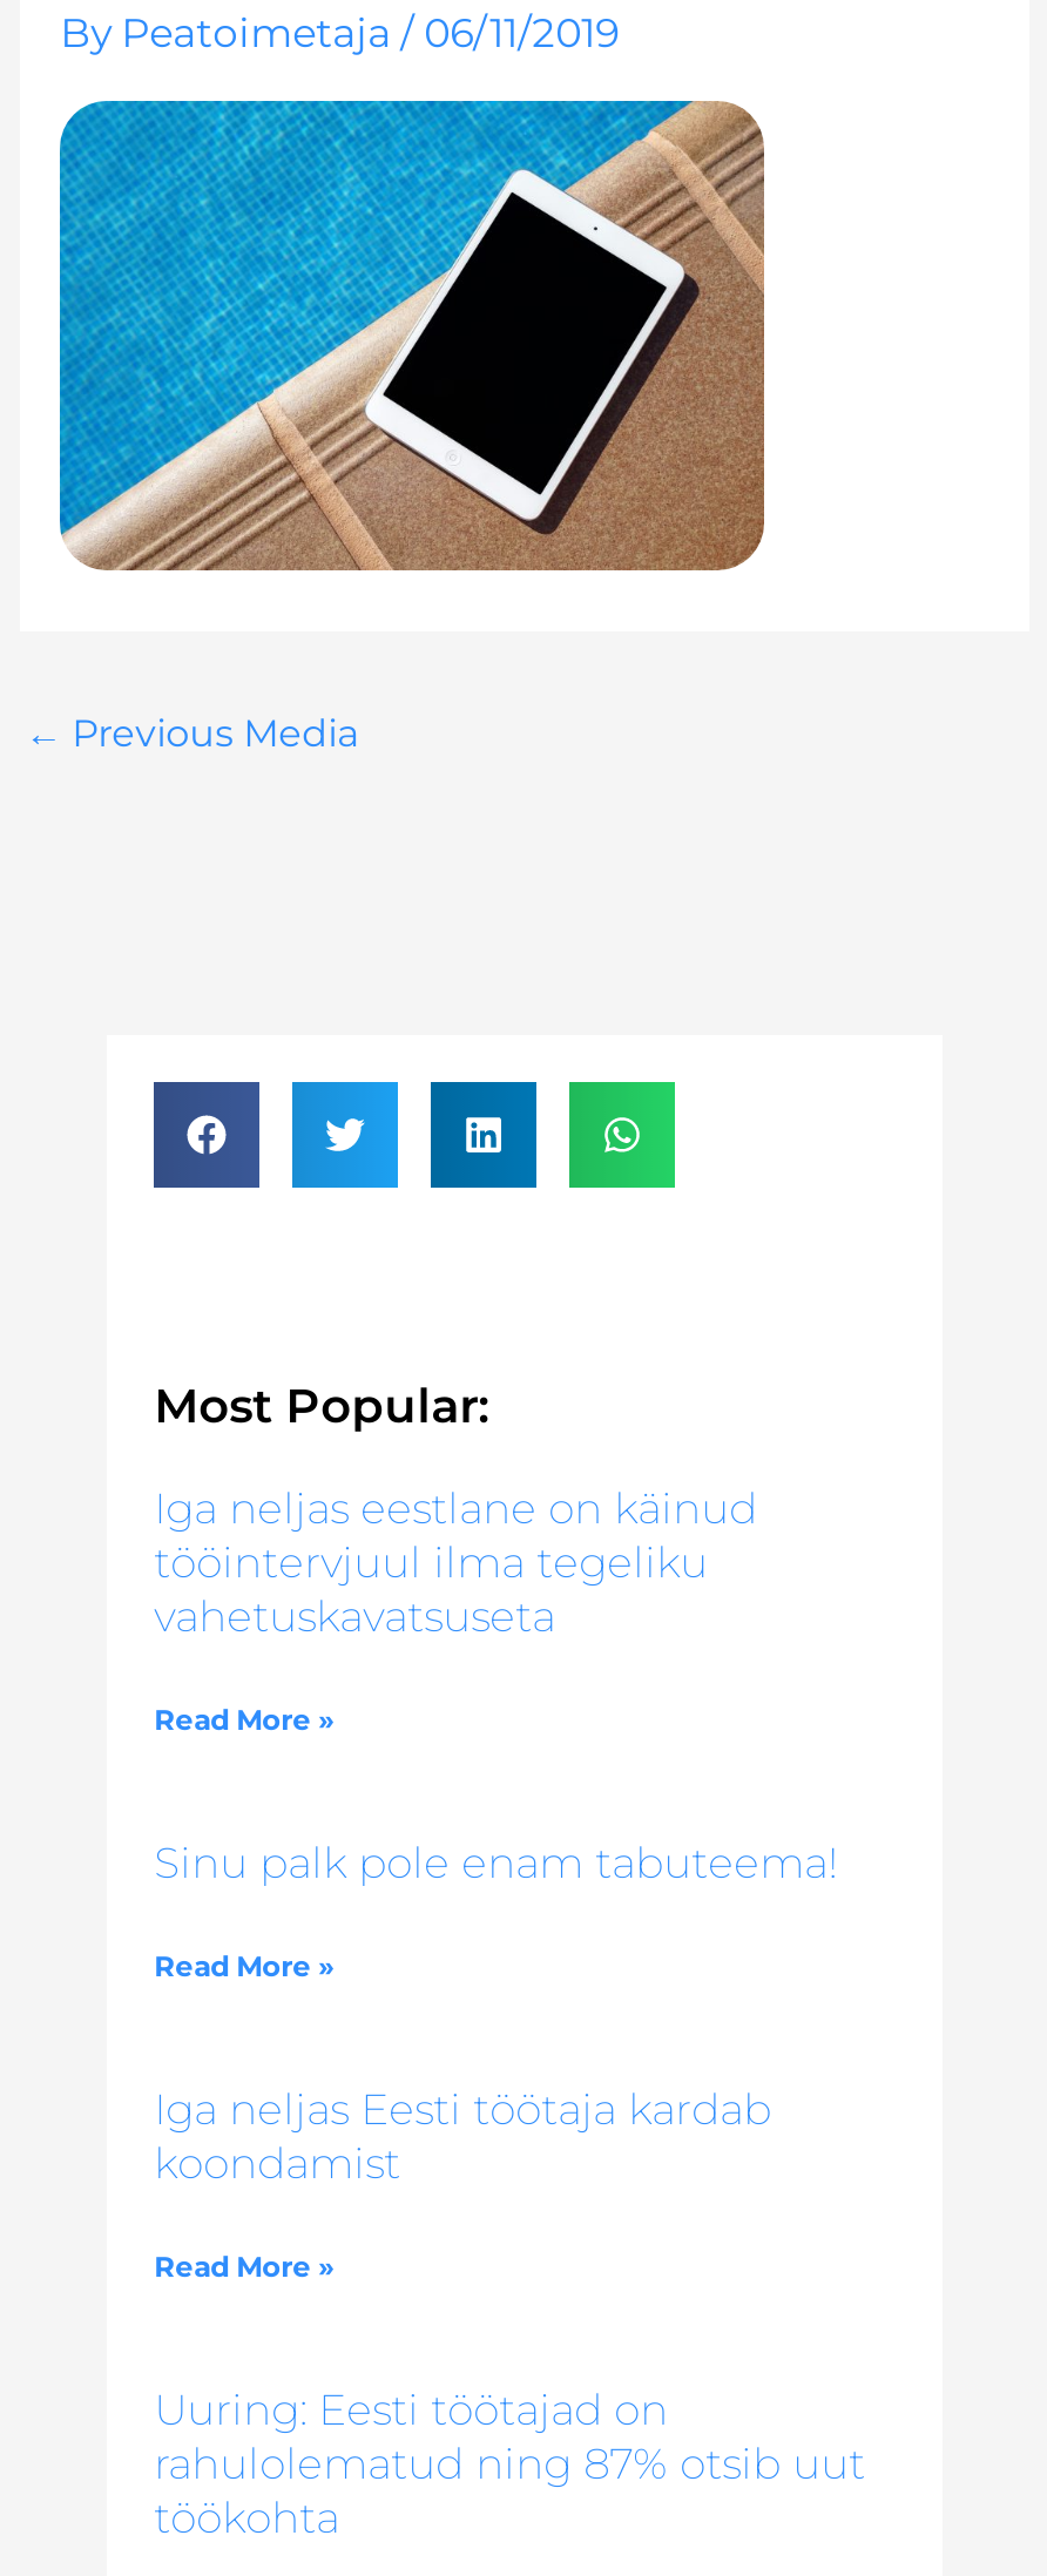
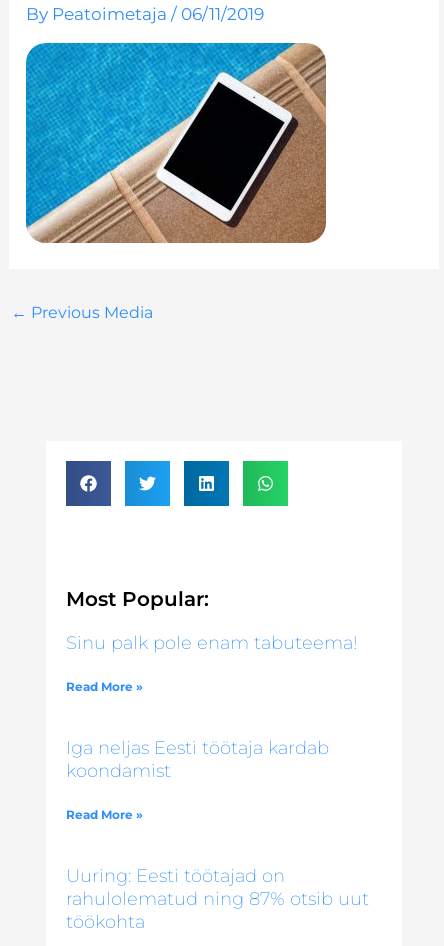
- Iga neljas eestlane on käinud
- tööintervjuul ilma tegeliku
- vahetuskavatsuseta
- Read More »
